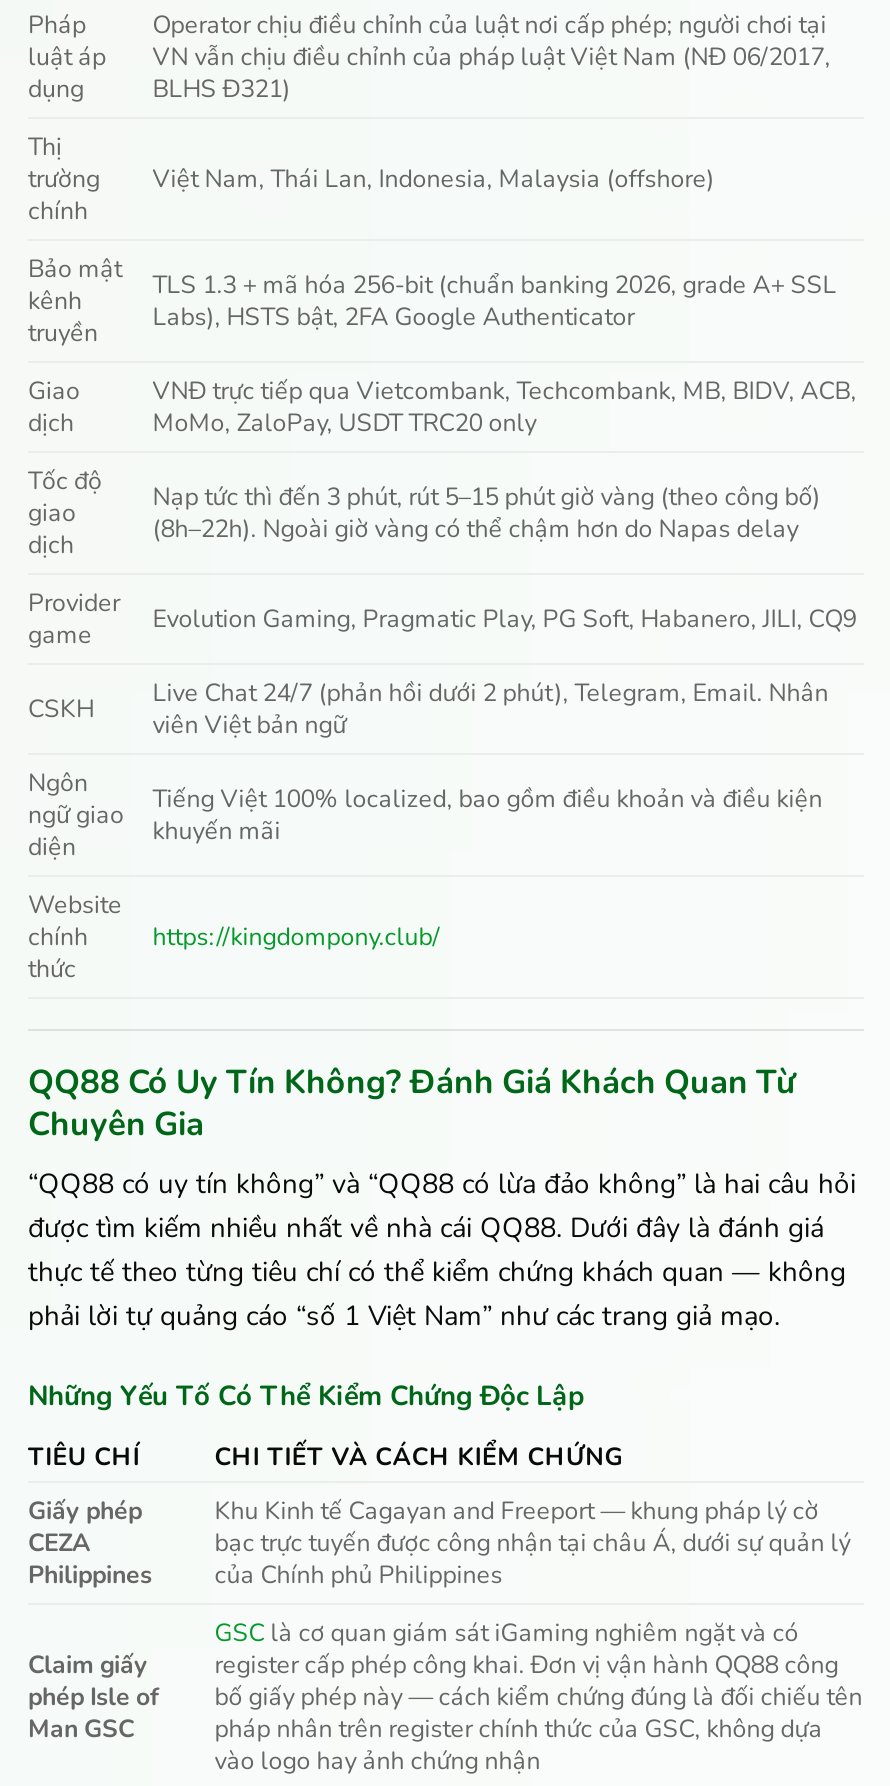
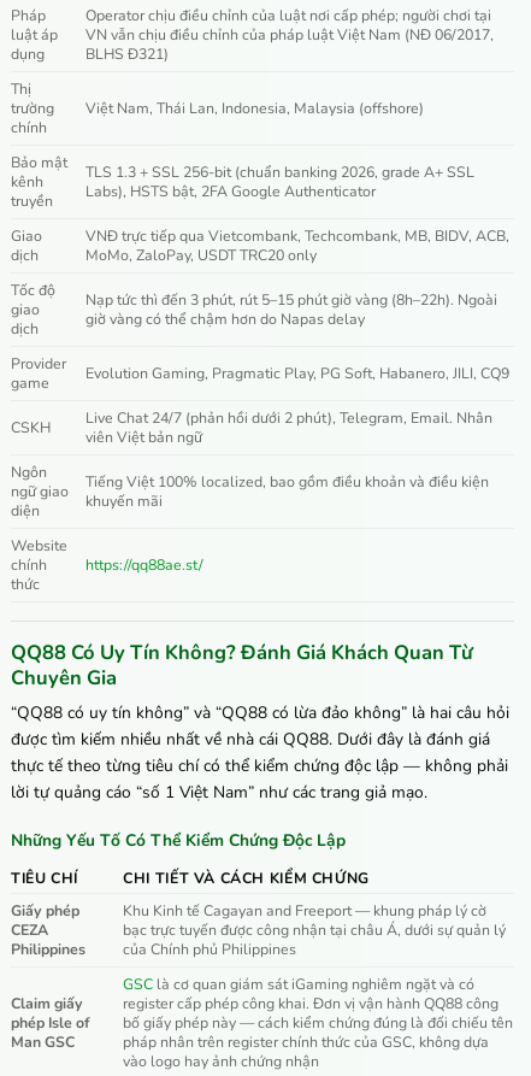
- TLS 1.3 + mã hóa 256-bit (chuẩn banking 2026, grade A+ SSL
+ TLS 1.3 + SSL 256-bit (chuẩn banking 2026, grade A+ SSL

- Nạp tức thì đến 3 phút, rút 5–15 phút giờ vàng (theo công bố)
- (8h–22h). Ngoài giờ vàng có thể chậm hơn do Napas delay
+ Nạp tức thì đến 3 phút, rút 5–15 phút giờ vàng (8h–22h). Ngoài
+ giờ vàng có thể chậm hơn do Napas delay

- https://kingdompony.club/
+ https://qq88ae.st/

- thực tế theo từng tiêu chí có thể kiểm chứng khách quan — không
- phải lời tự quảng cáo “số 1 Việt Nam” như các trang giả mạo.
+ thực tế theo từng tiêu chí có thể kiểm chứng độc lập — không phải
+ lời tự quảng cáo “số 1 Việt Nam” như các trang giả mạo.
